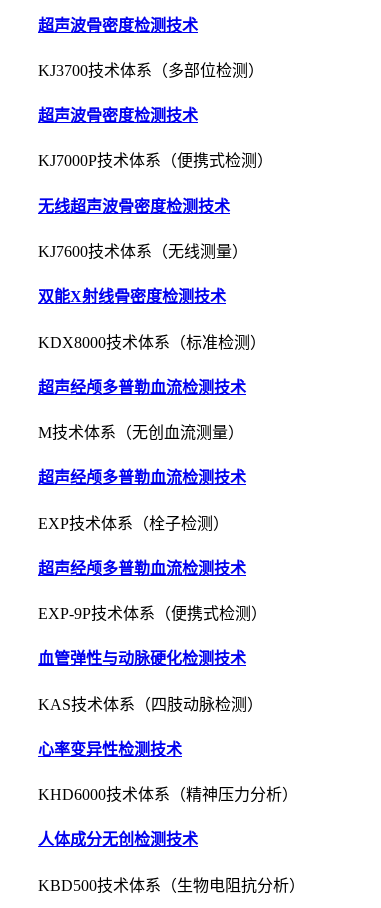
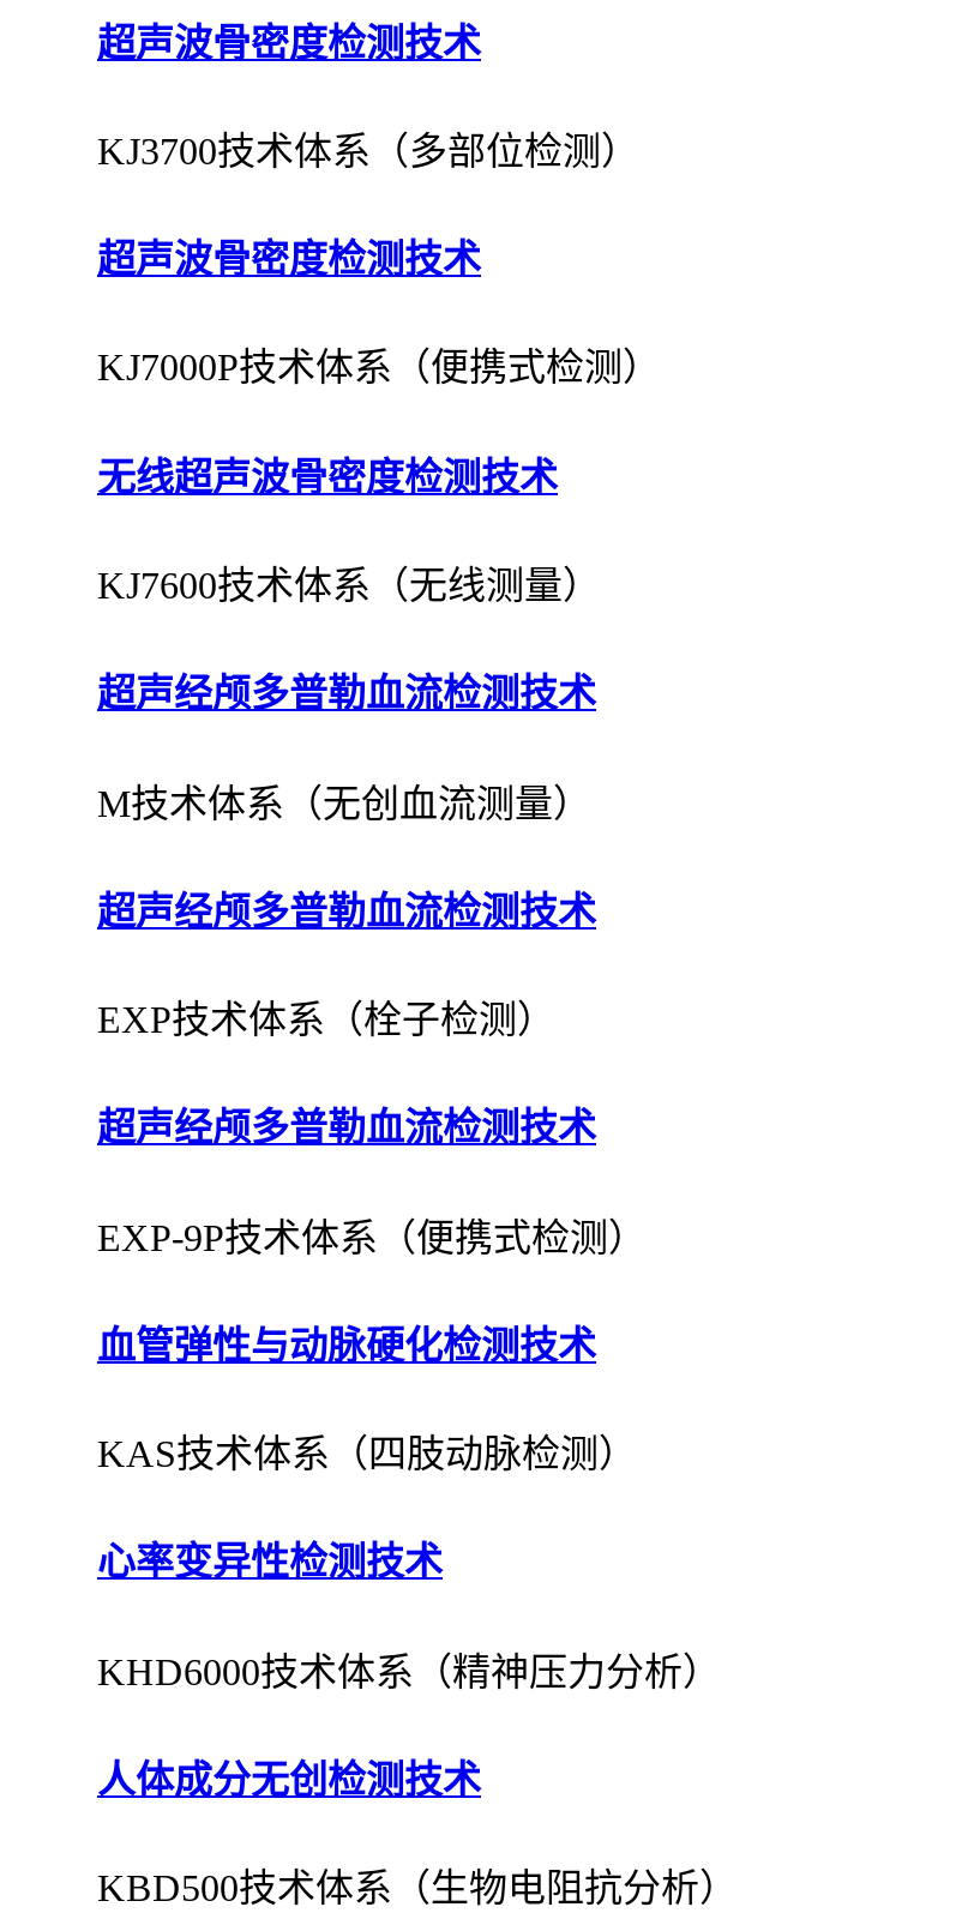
- 双能X射线骨密度检测技术
- KDX8000技术体系（标准检测）
